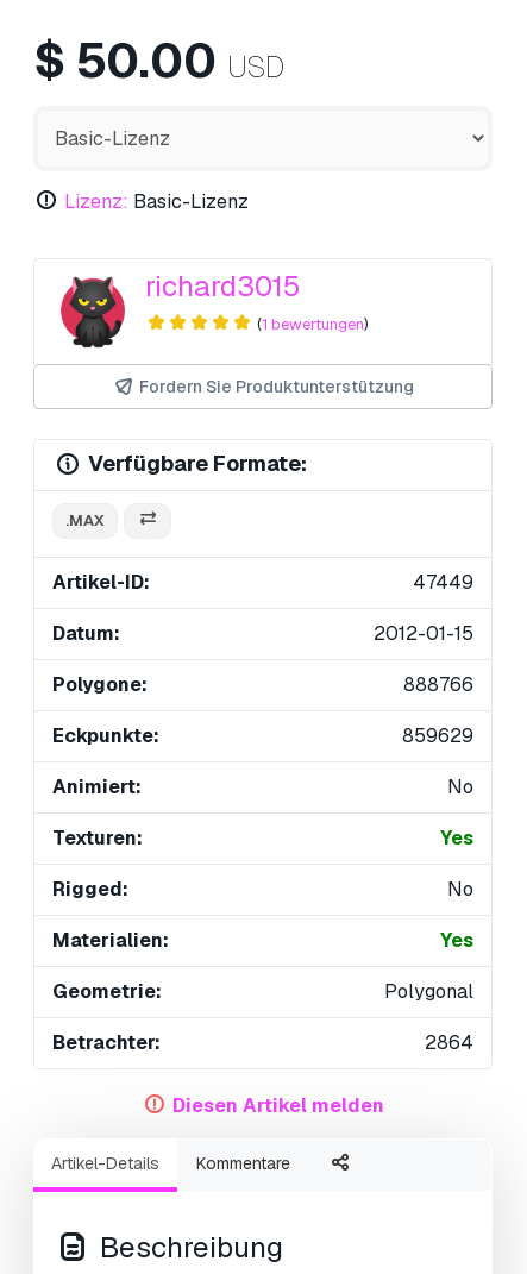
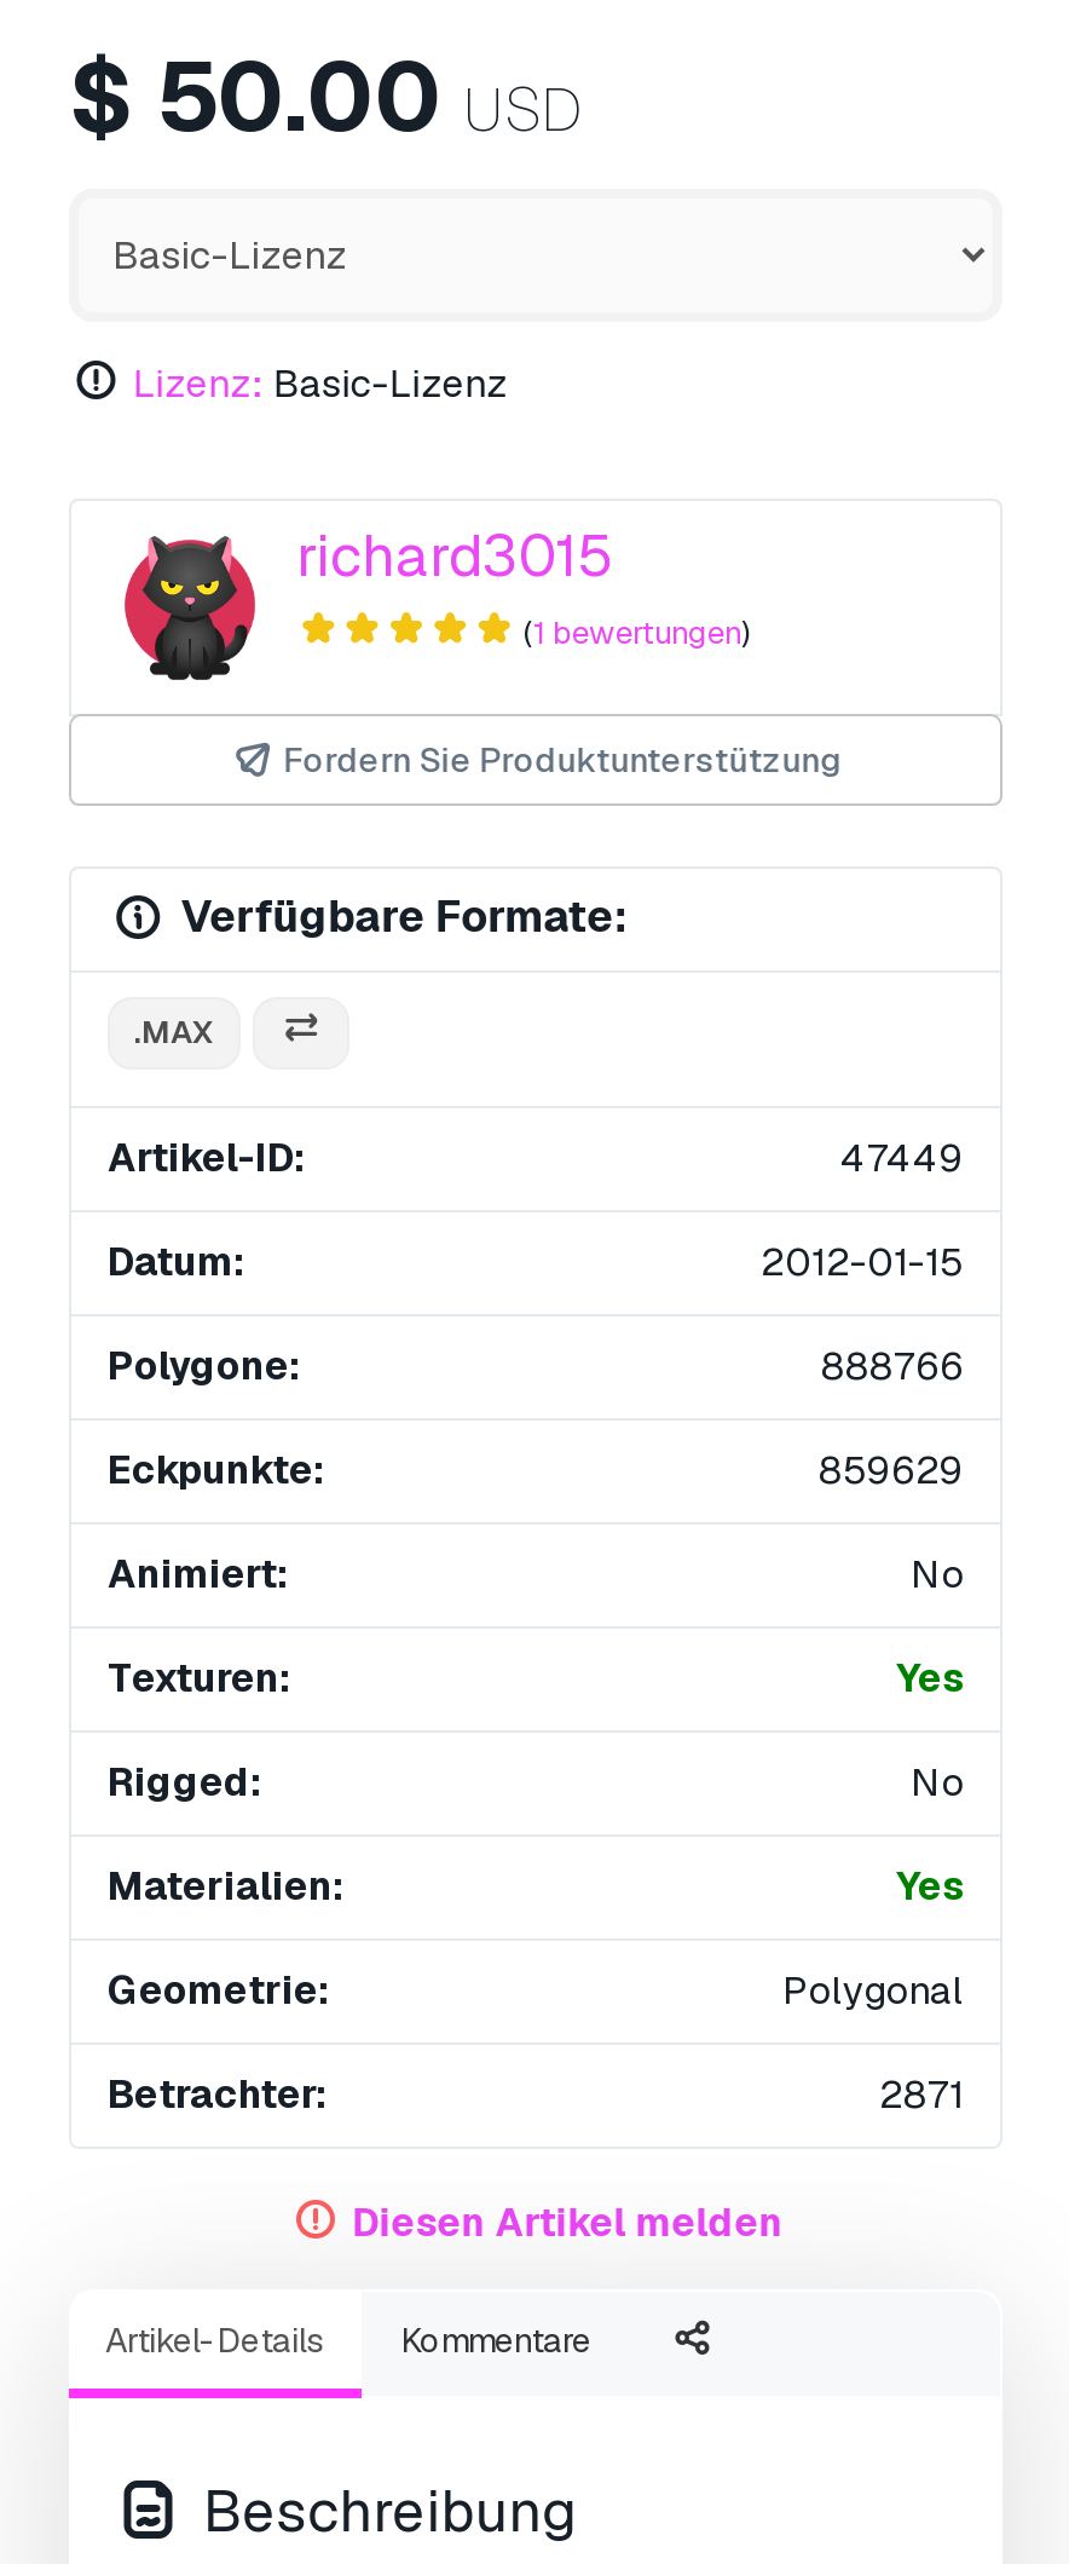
- 2864
+ 2871
